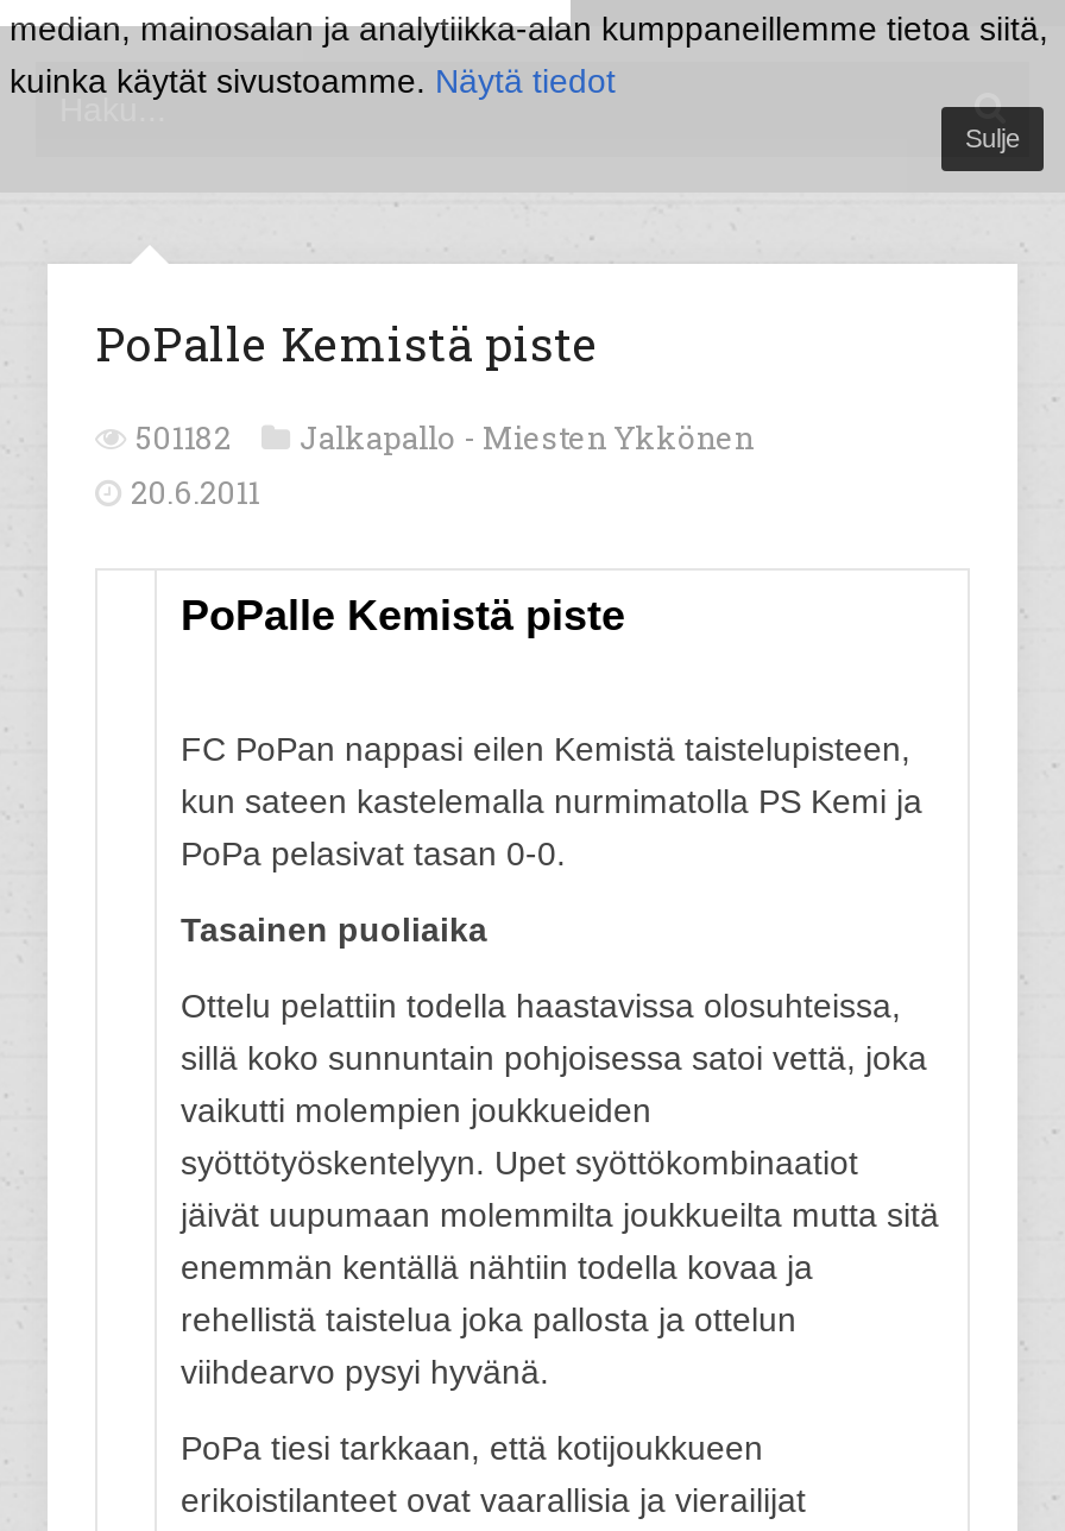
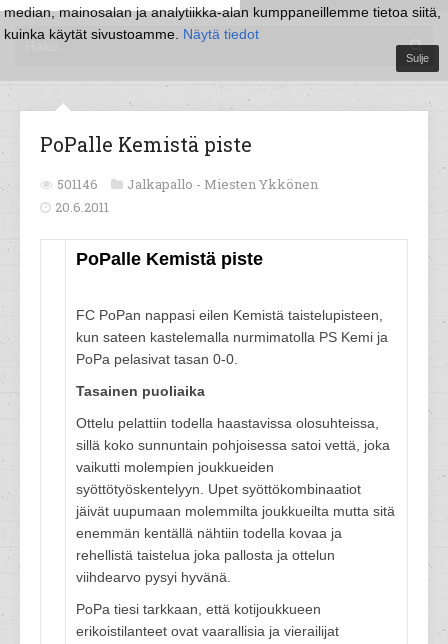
- 501182 Jalkapallo - Miesten Ykkönen
+ 501146 Jalkapallo - Miesten Ykkönen
